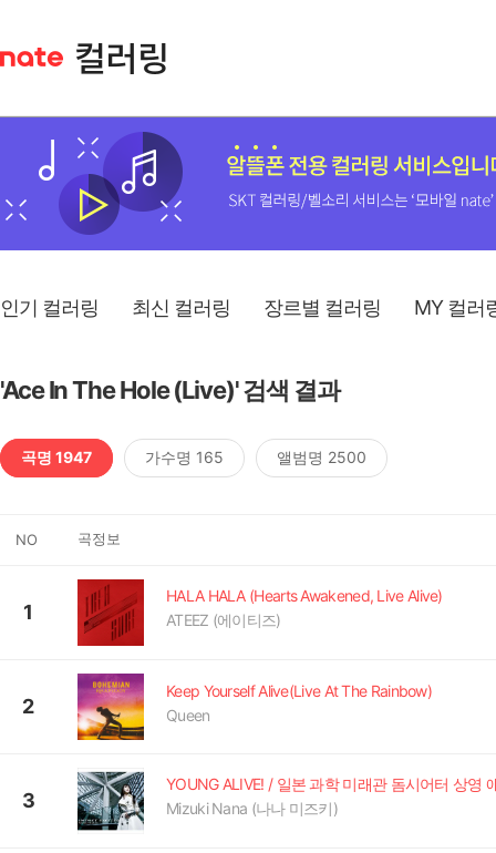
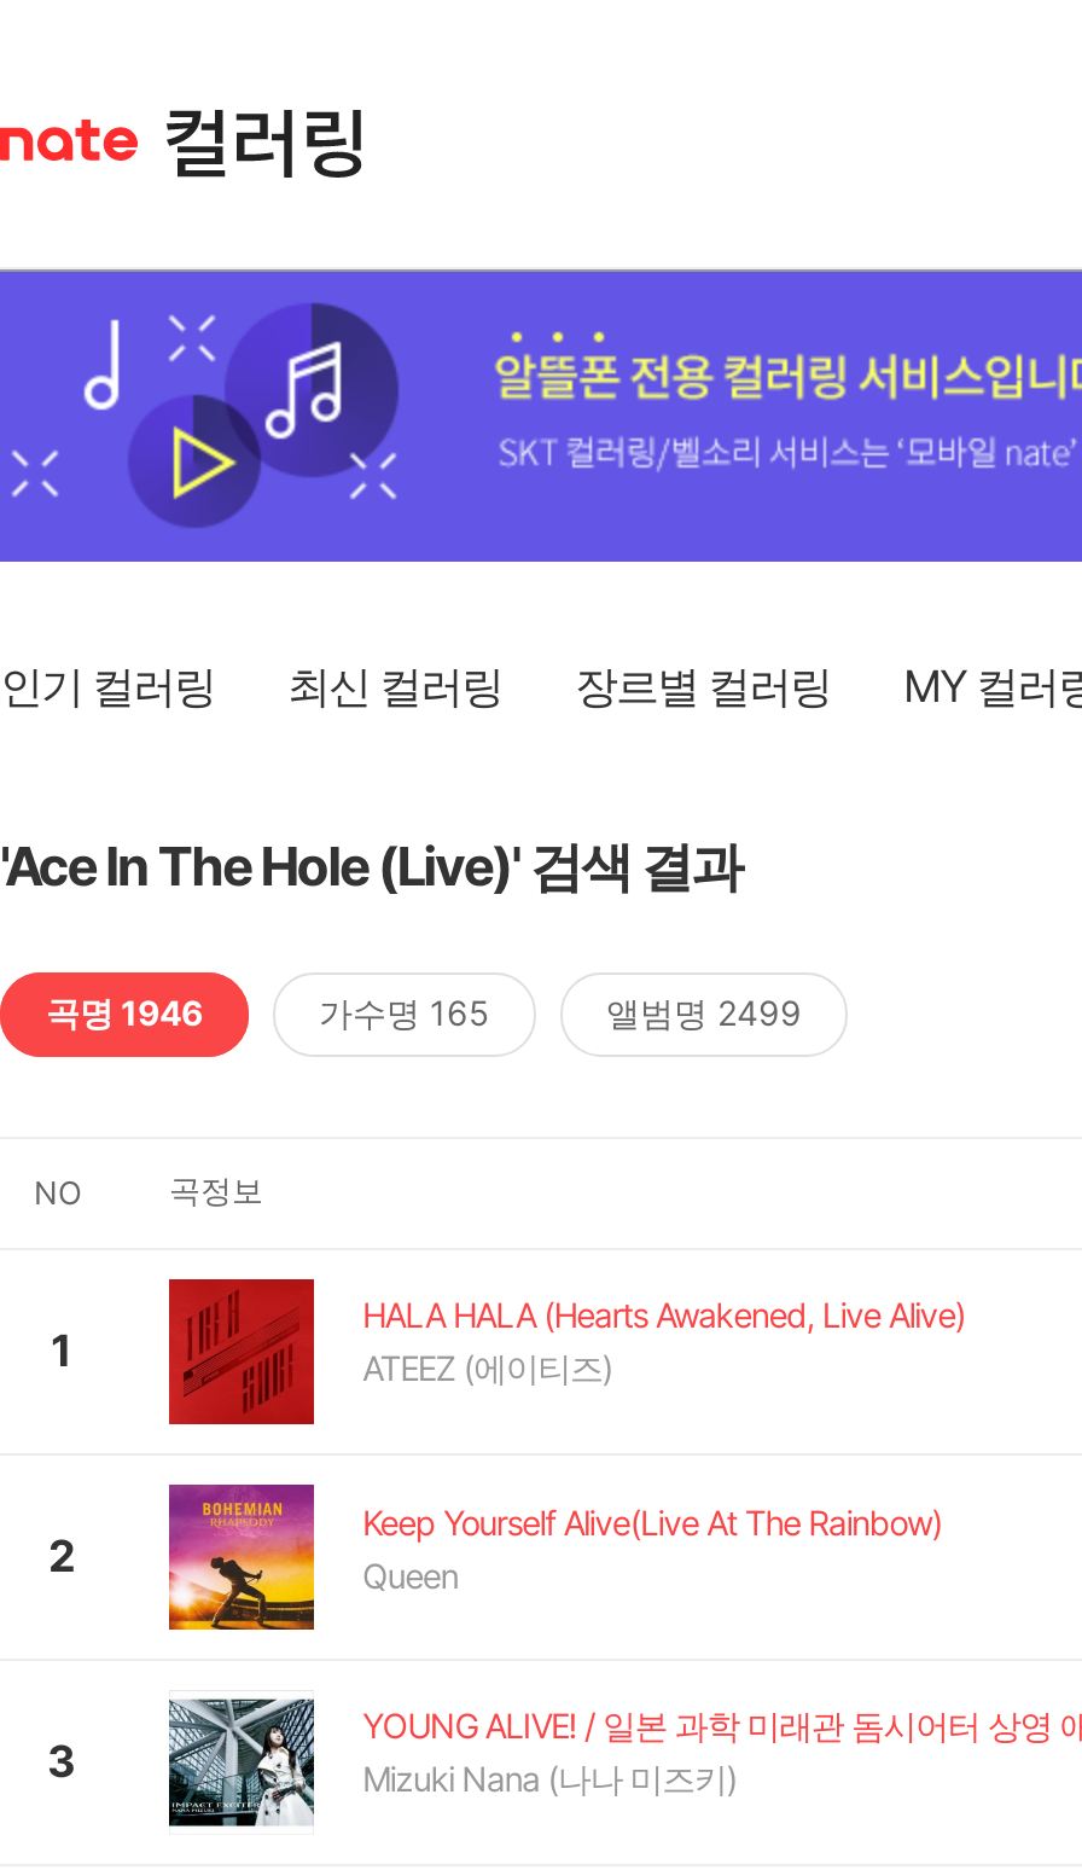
- 곡명 1947
+ 곡명 1946

- 앨범명 2500
+ 앨범명 2499
